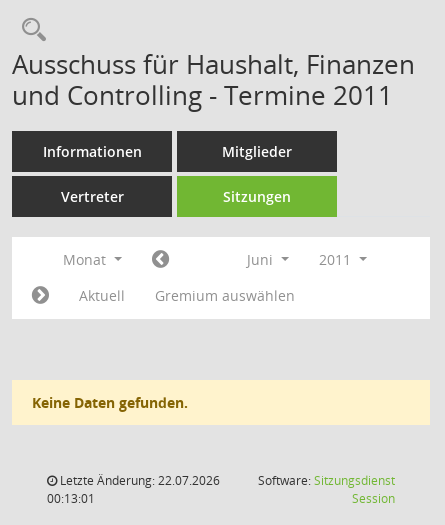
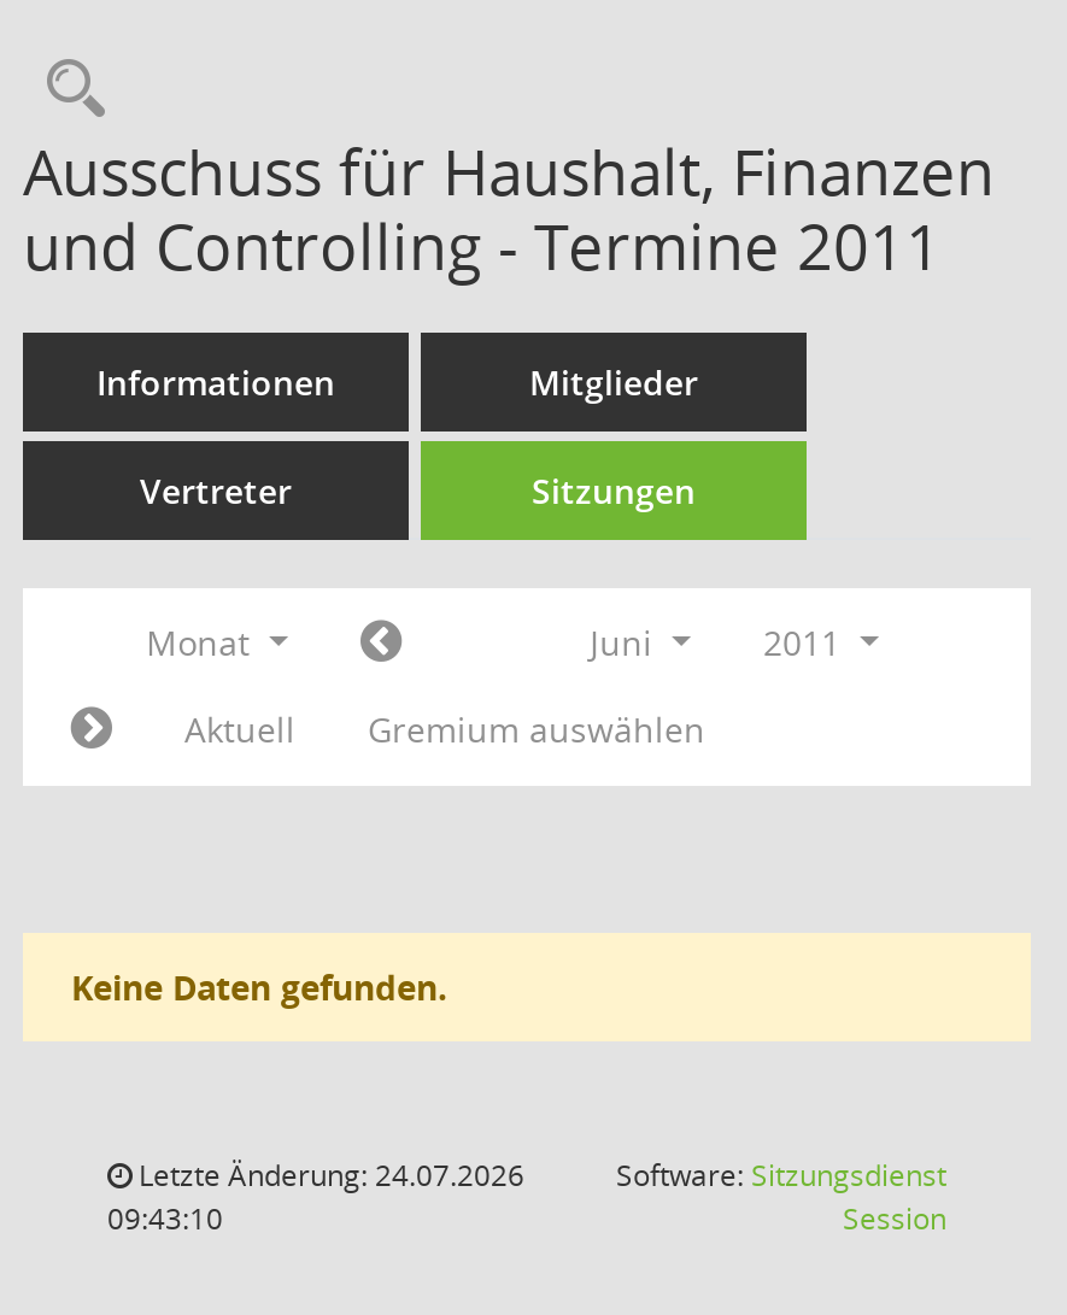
- Letzte Änderung: 22.07.2026
+ Letzte Änderung: 24.07.2026

- 00:13:01
+ 09:43:10
